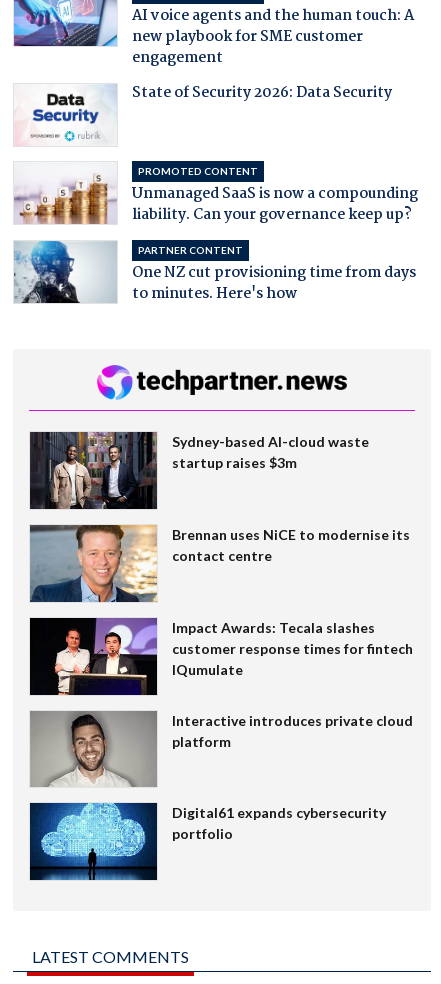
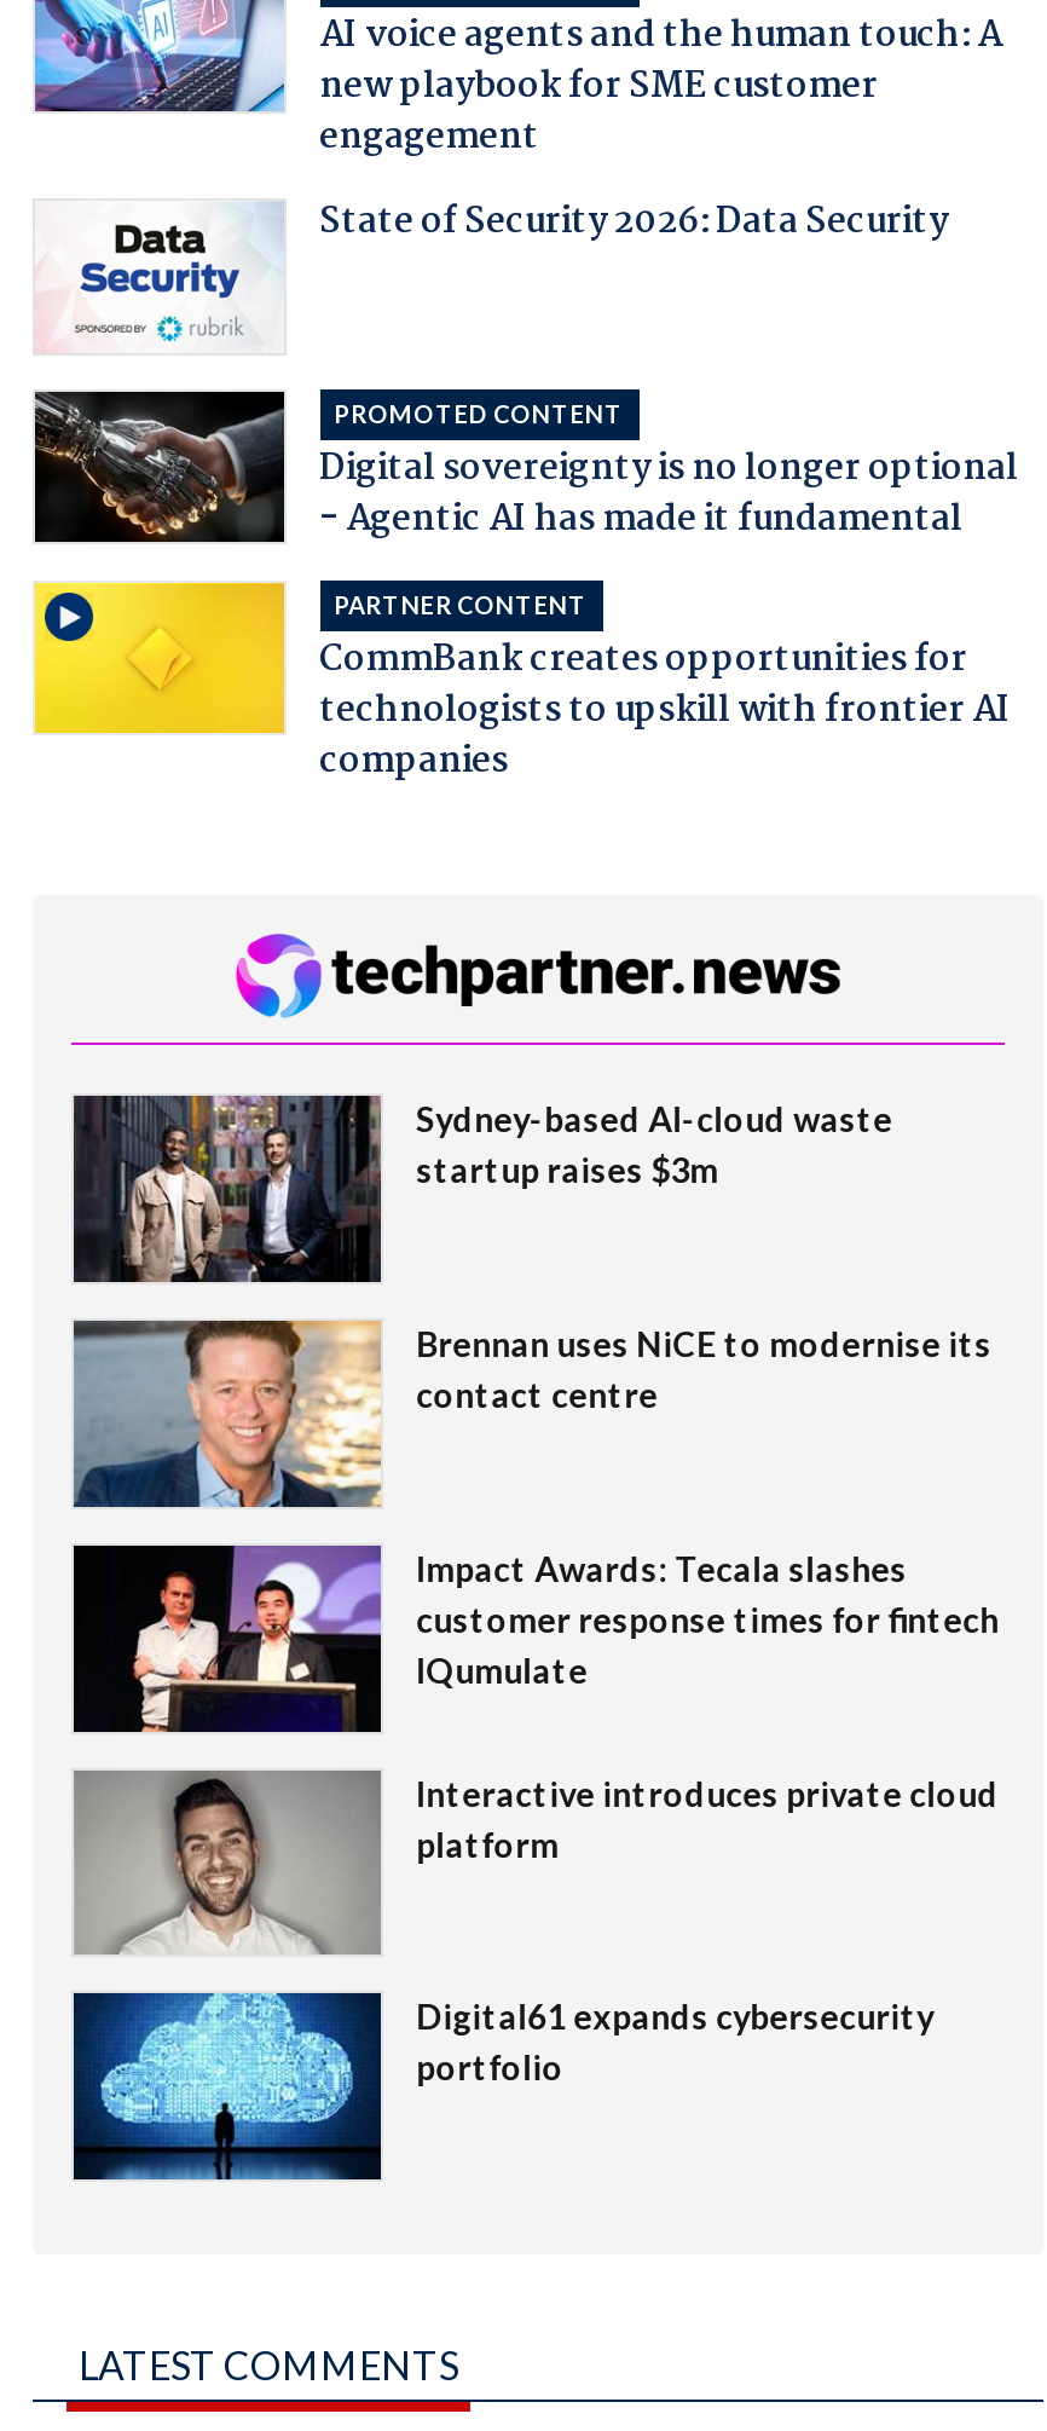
- [image]
- Unmanaged SaaS is now a compounding
- liability. Can your governance keep up?
+ [image]
+ Digital sovereignty is no longer optional
+ - Agentic AI has made it fundamental

- [image]
- One NZ cut provisioning time from days
- to minutes. Here's how
+ [image]
+ CommBank creates opportunities for
+ technologists to upskill with frontier AI
+ companies
